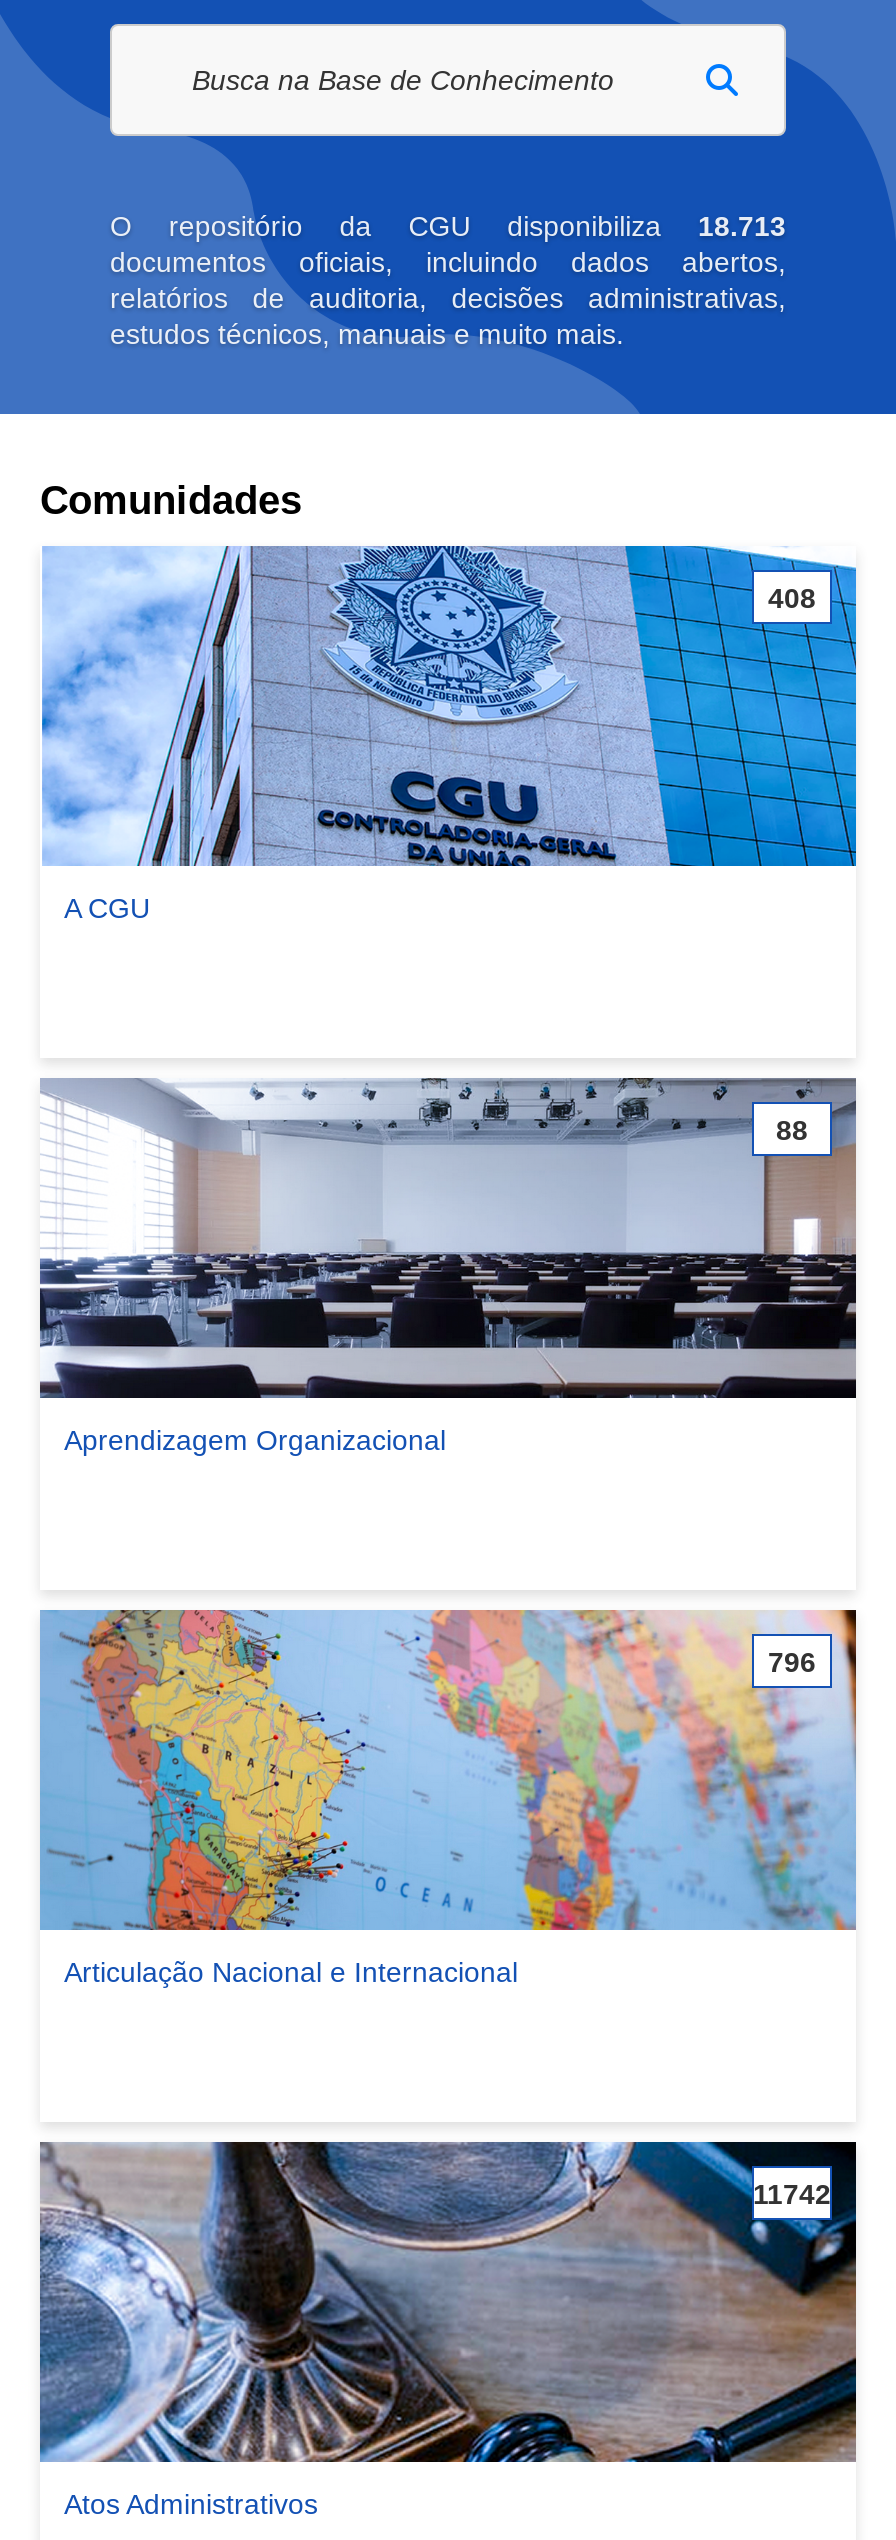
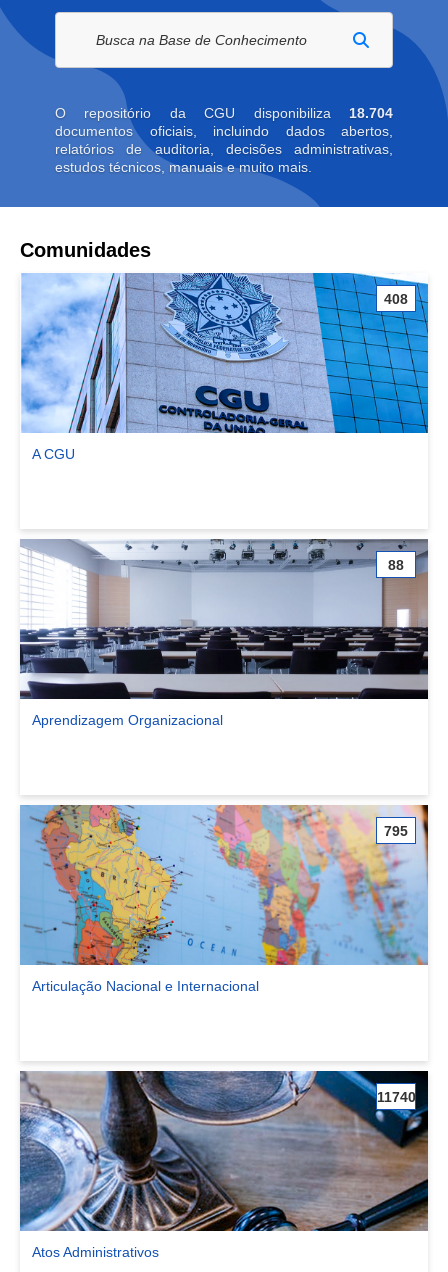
- O repositório da CGU disponibiliza 18.713
+ O repositório da CGU disponibiliza 18.704

- 796
+ 795

- 11742
+ 11740
